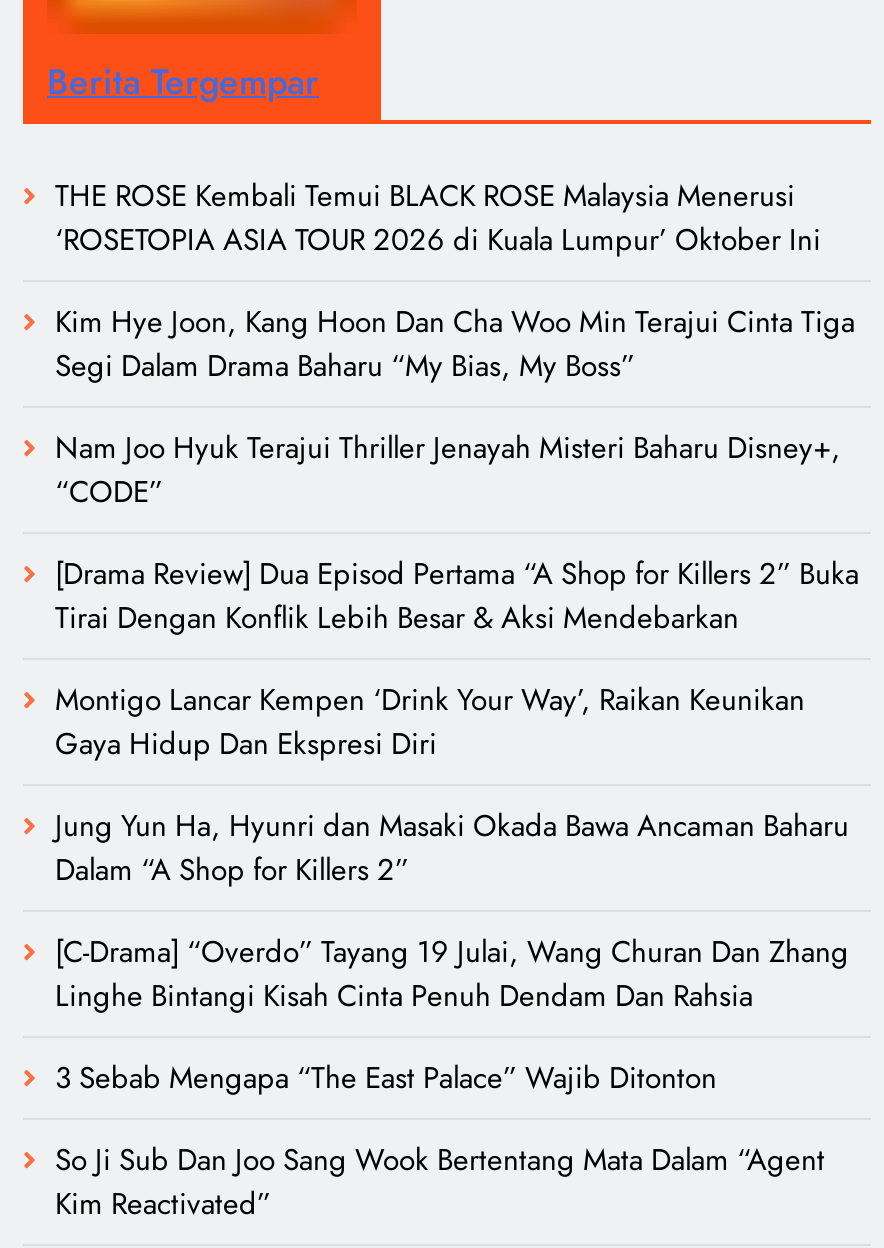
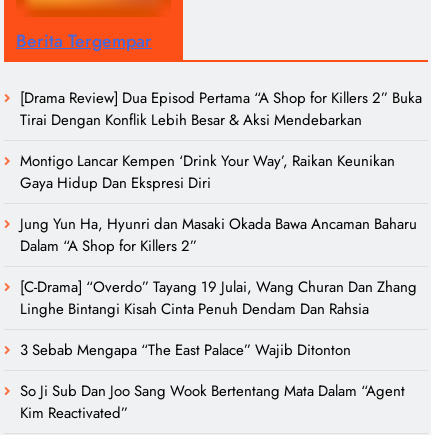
- THE ROSE Kembali Temui BLACK ROSE Malaysia Menerusi
- ‘ROSETOPIA ASIA TOUR 2026 di Kuala Lumpur’ Oktober Ini
- Kim Hye Joon, Kang Hoon Dan Cha Woo Min Terajui Cinta Tiga
- Segi Dalam Drama Baharu “My Bias, My Boss”
- Nam Joo Hyuk Terajui Thriller Jenayah Misteri Baharu Disney+,
- “CODE”
